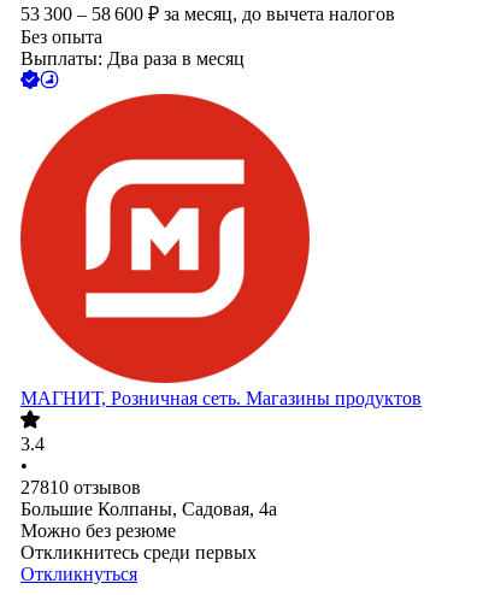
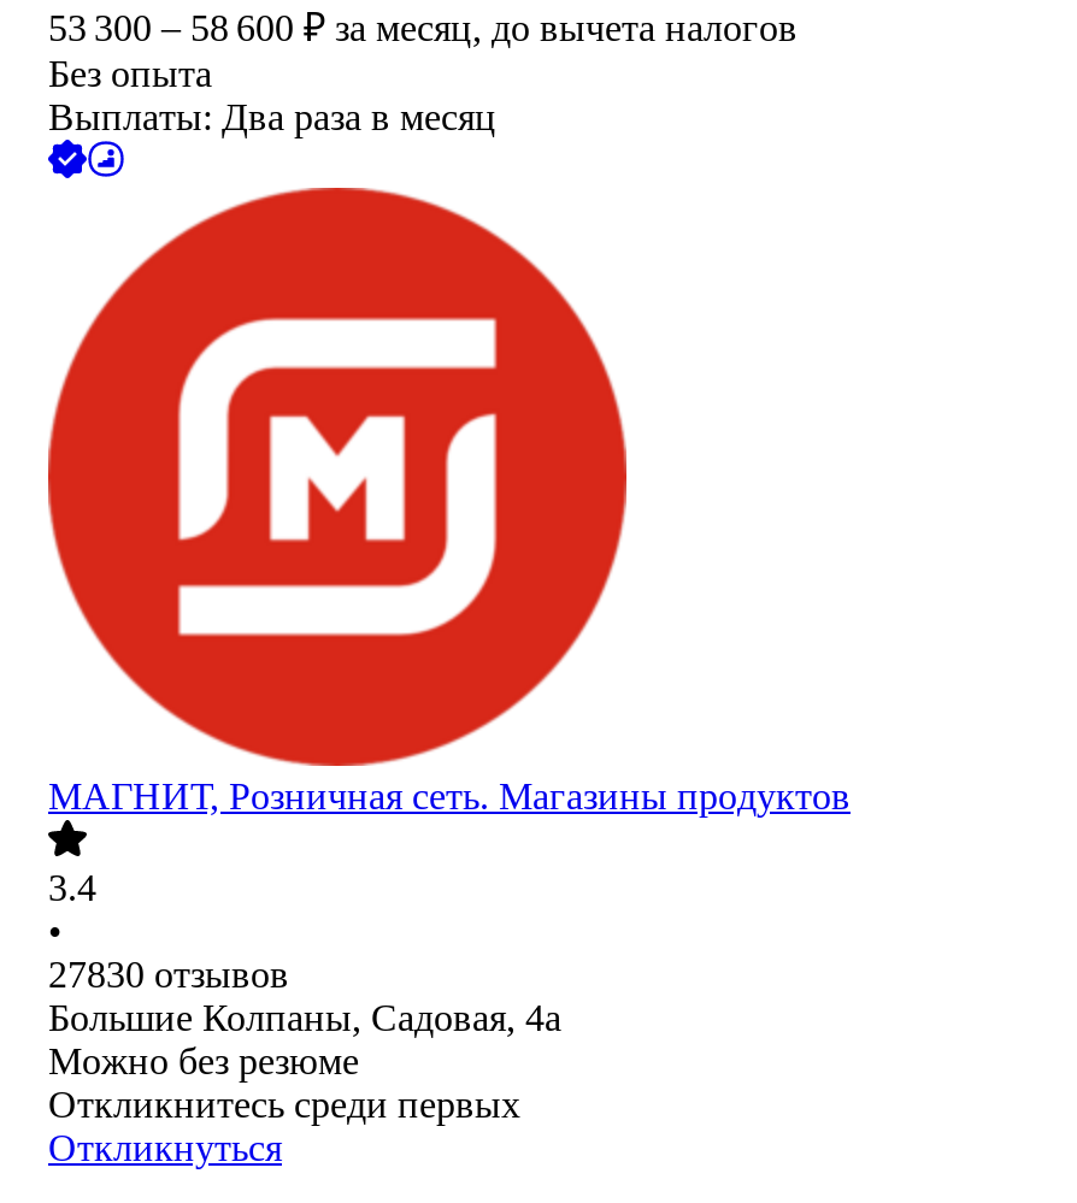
- 27810 отзывов
+ 27830 отзывов
